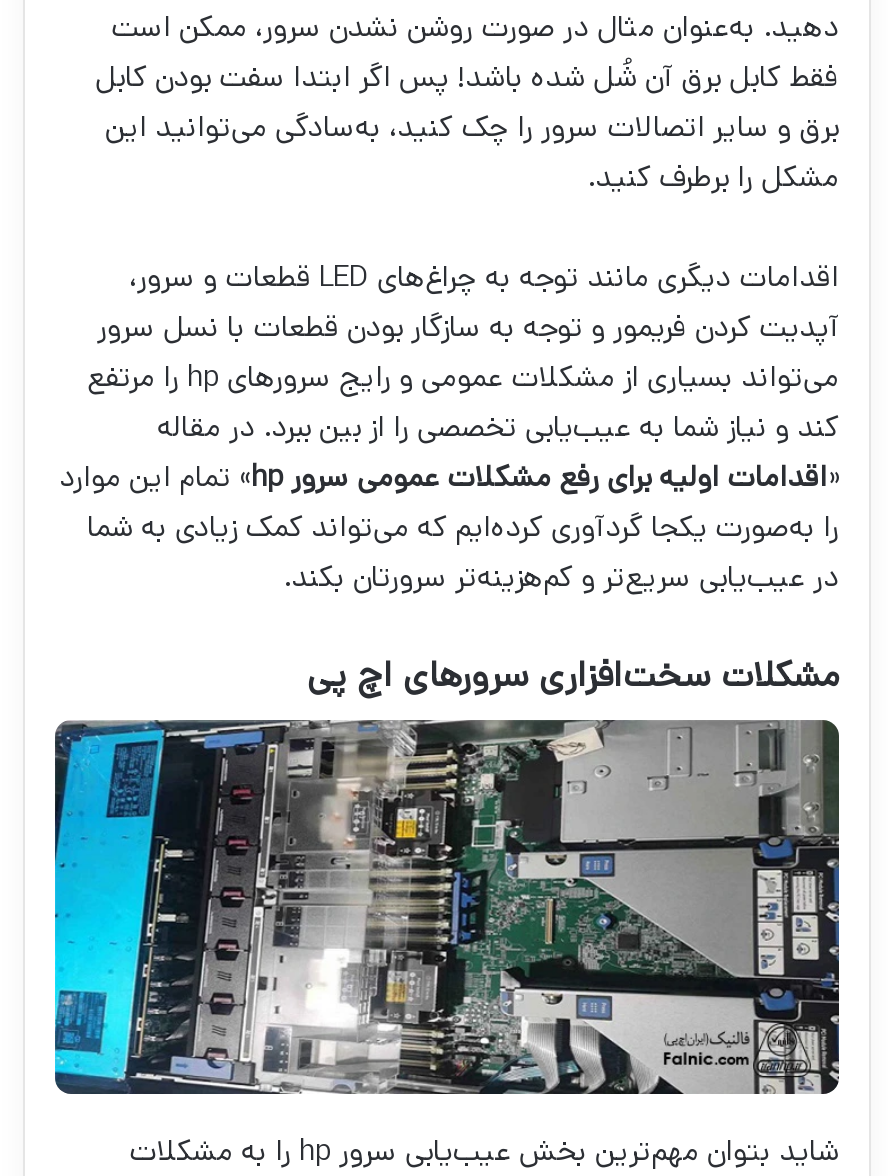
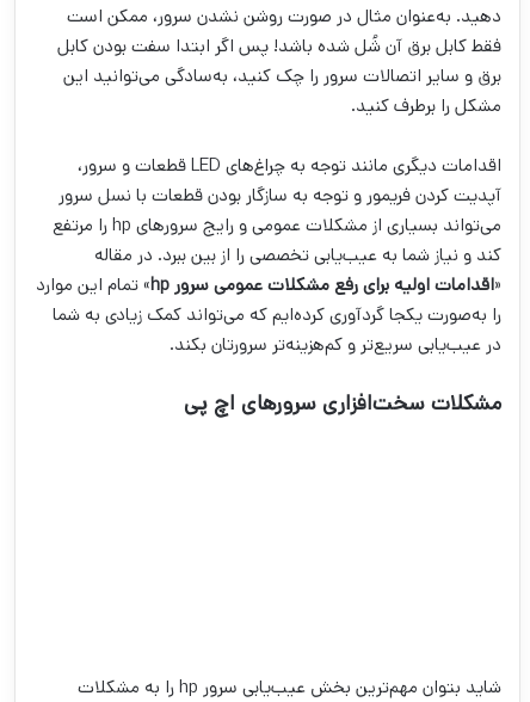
- [image]
